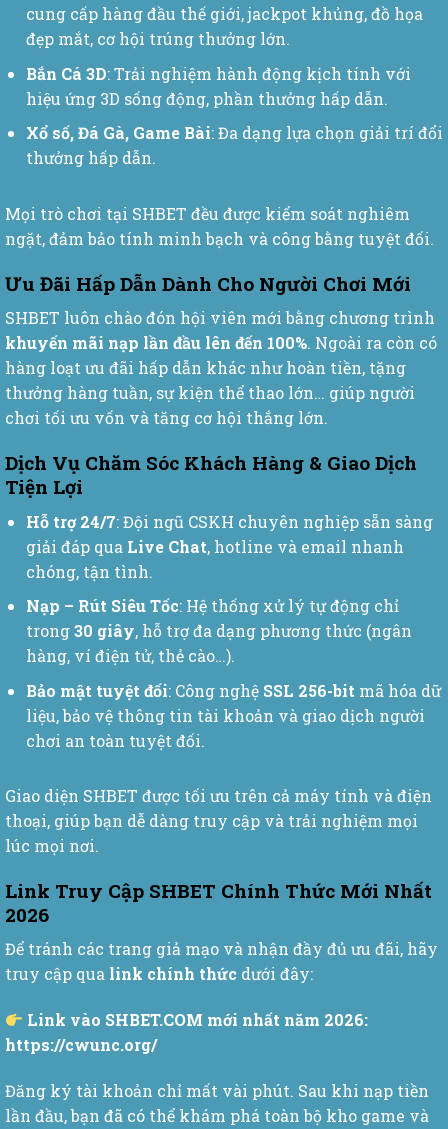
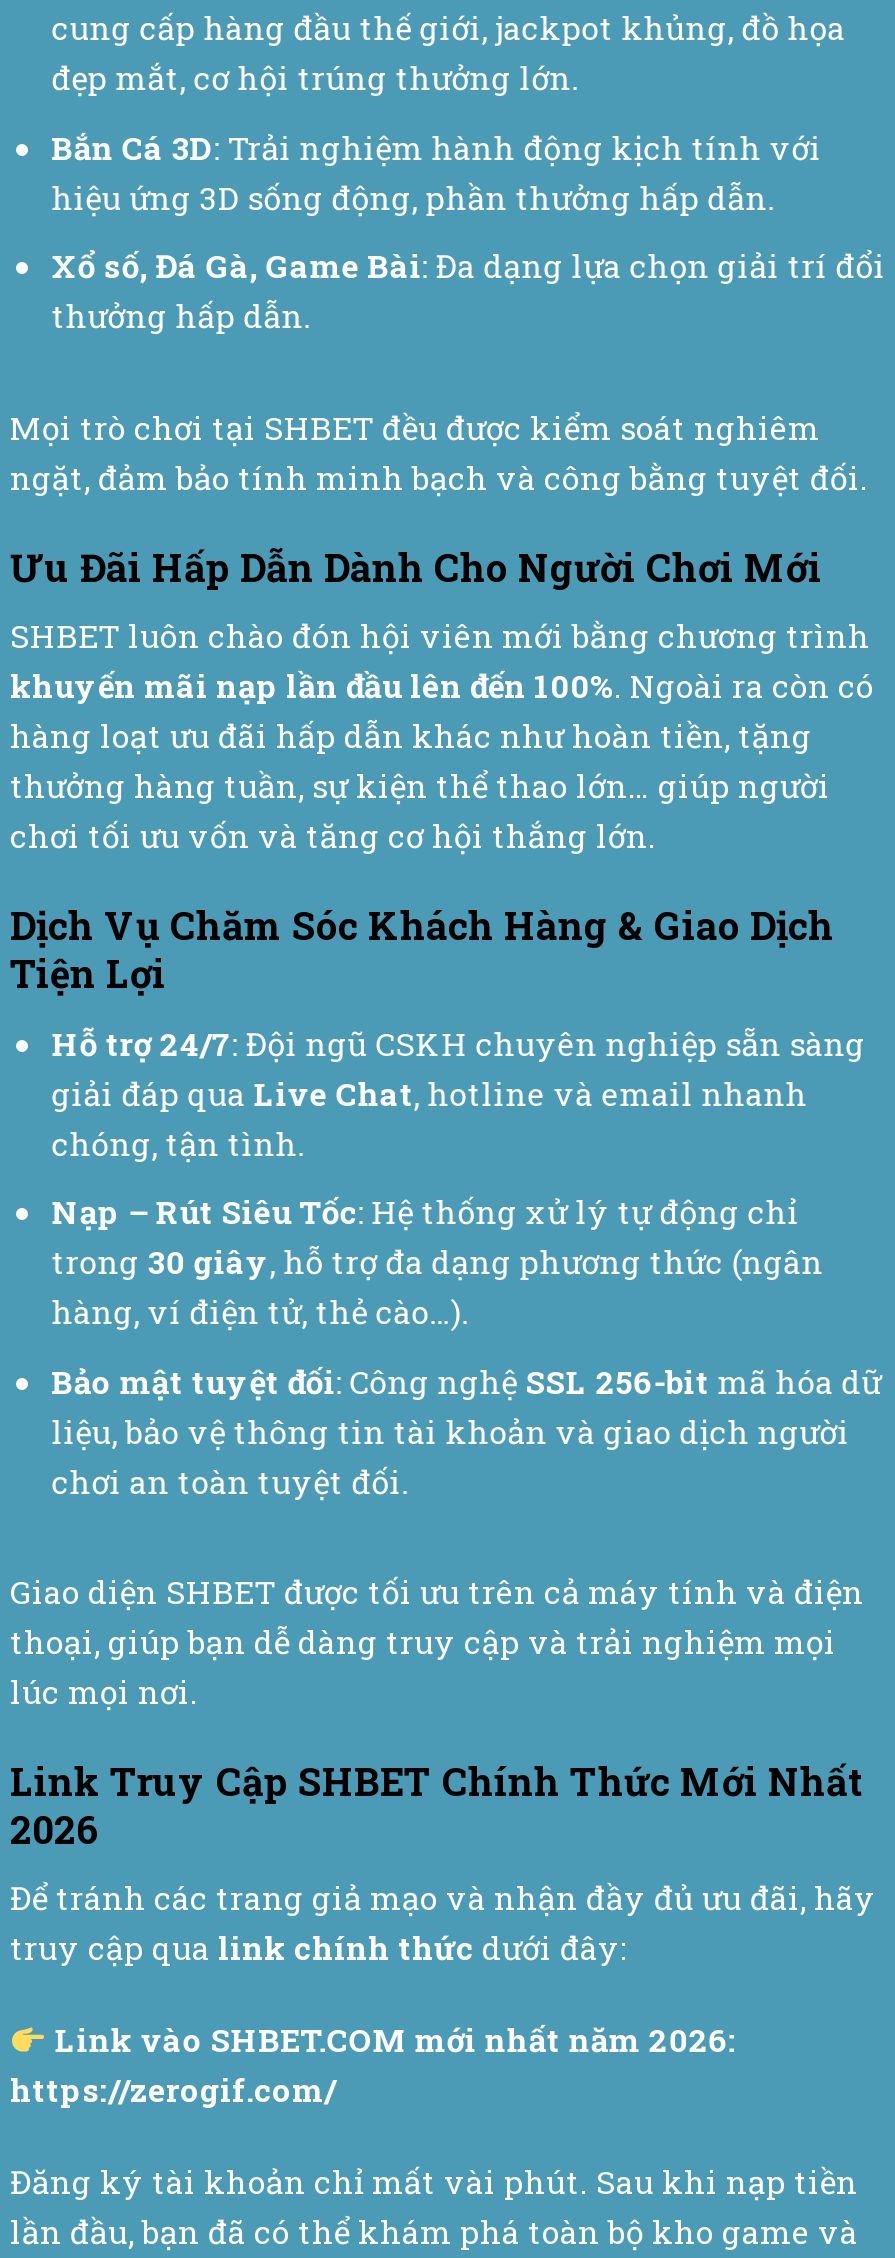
- https://cwunc.org/
+ https://zerogif.com/
